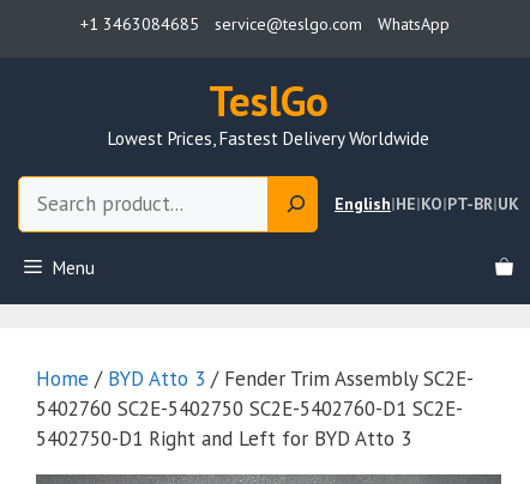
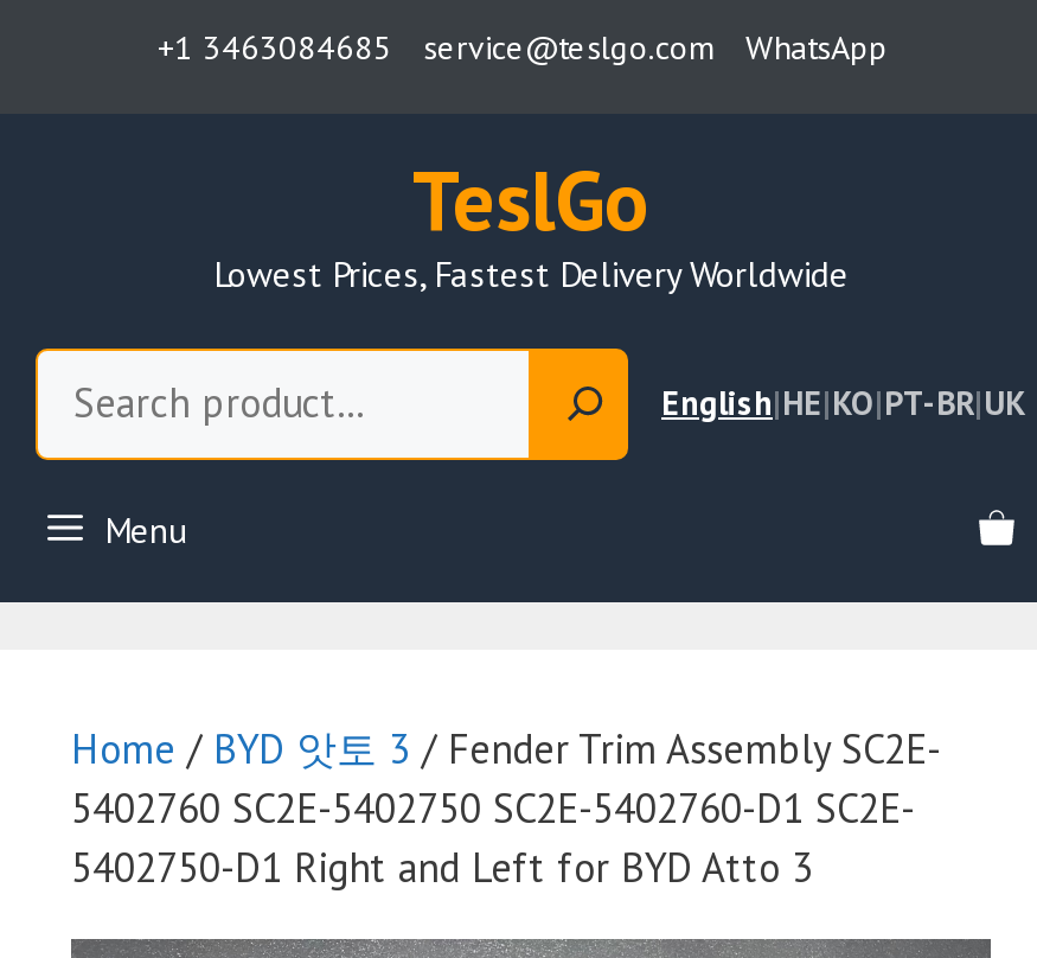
- Home / BYD Atto 3 / Fender Trim Assembly SC2E-
+ Home / BYD 앗토 3 / Fender Trim Assembly SC2E-
